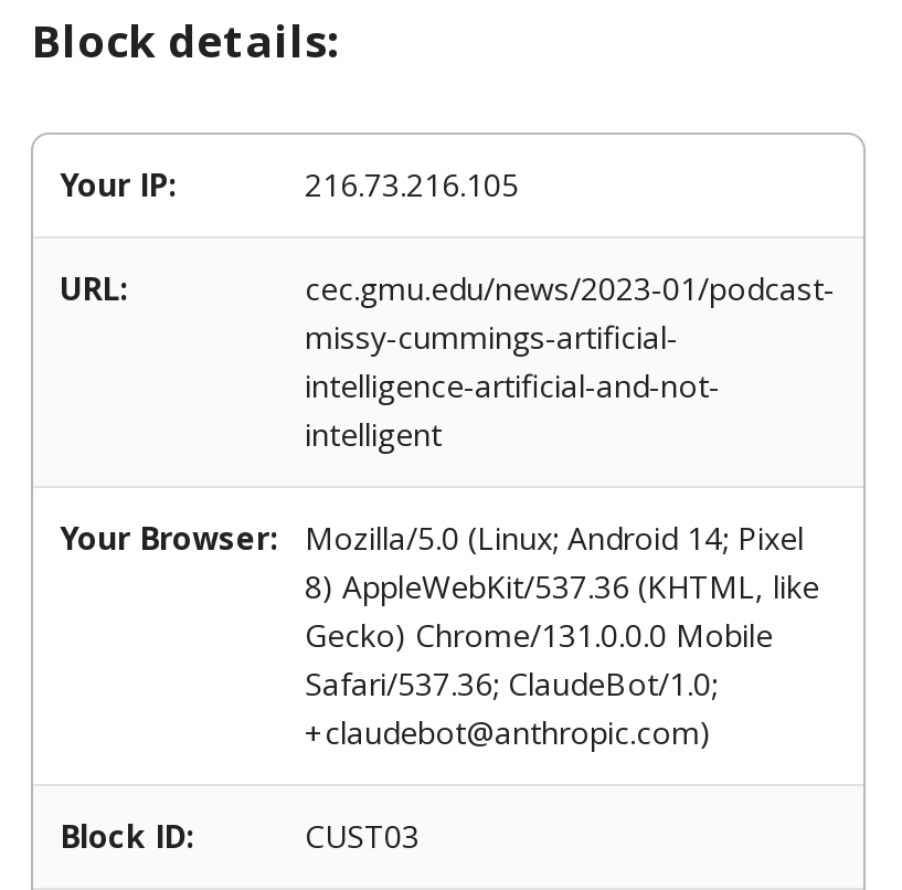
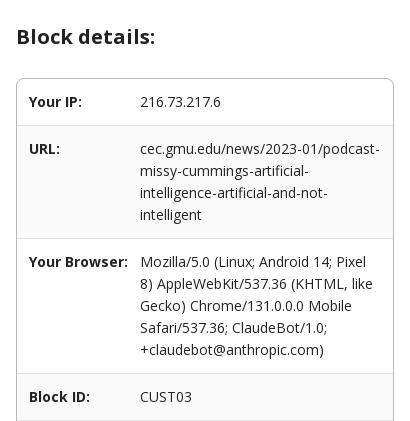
- 216.73.216.105
+ 216.73.217.6
